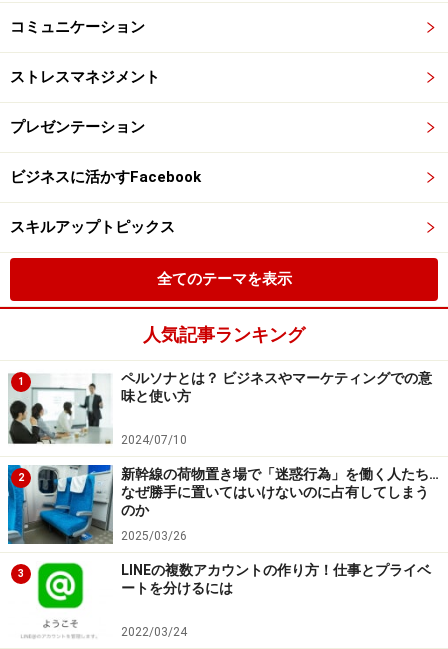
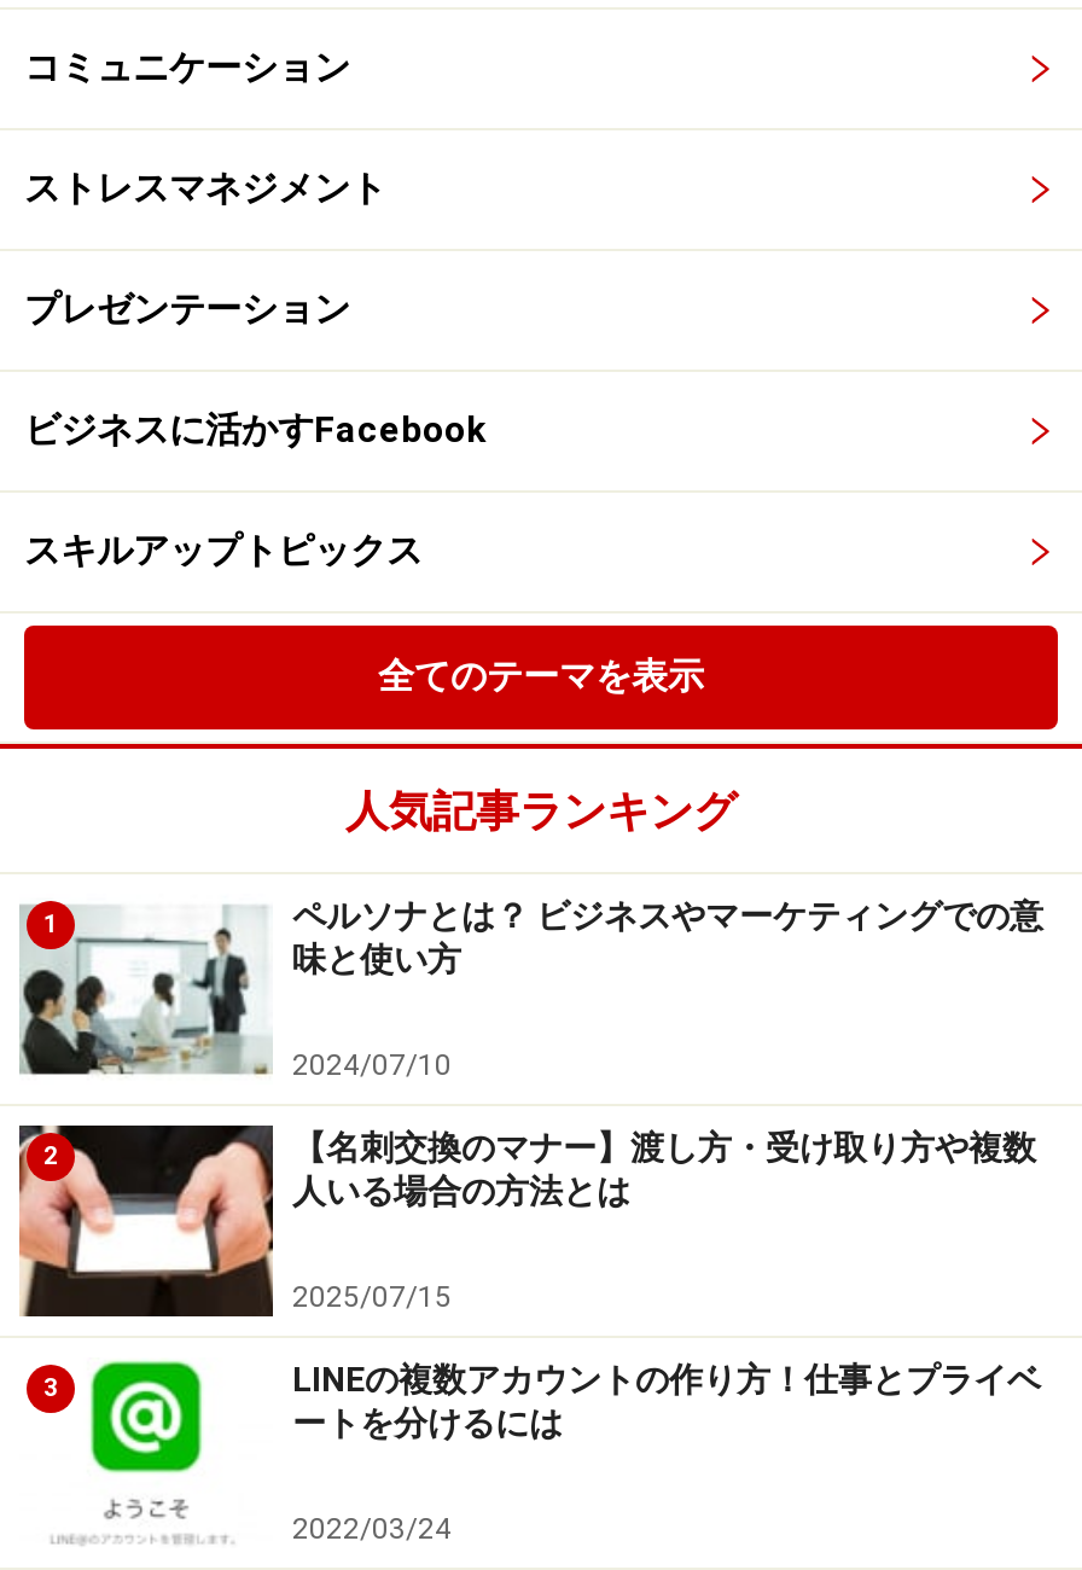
- [image]
- 新幹線の荷物置き場で「迷惑行為」を働く人たち…
- なぜ勝手に置いてはいけないのに占有してしまう
- のか
+ [image]
+ 【名刺交換のマナー】渡し方・受け取り方や複数
+ 人いる場合の方法とは

- 2025/03/26
+ 2025/07/15
